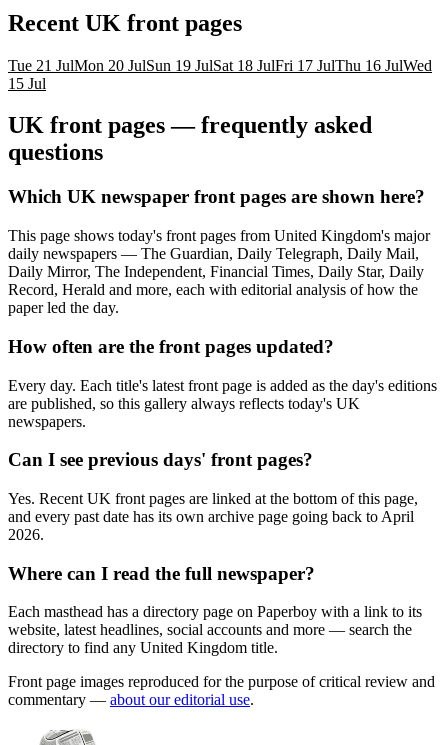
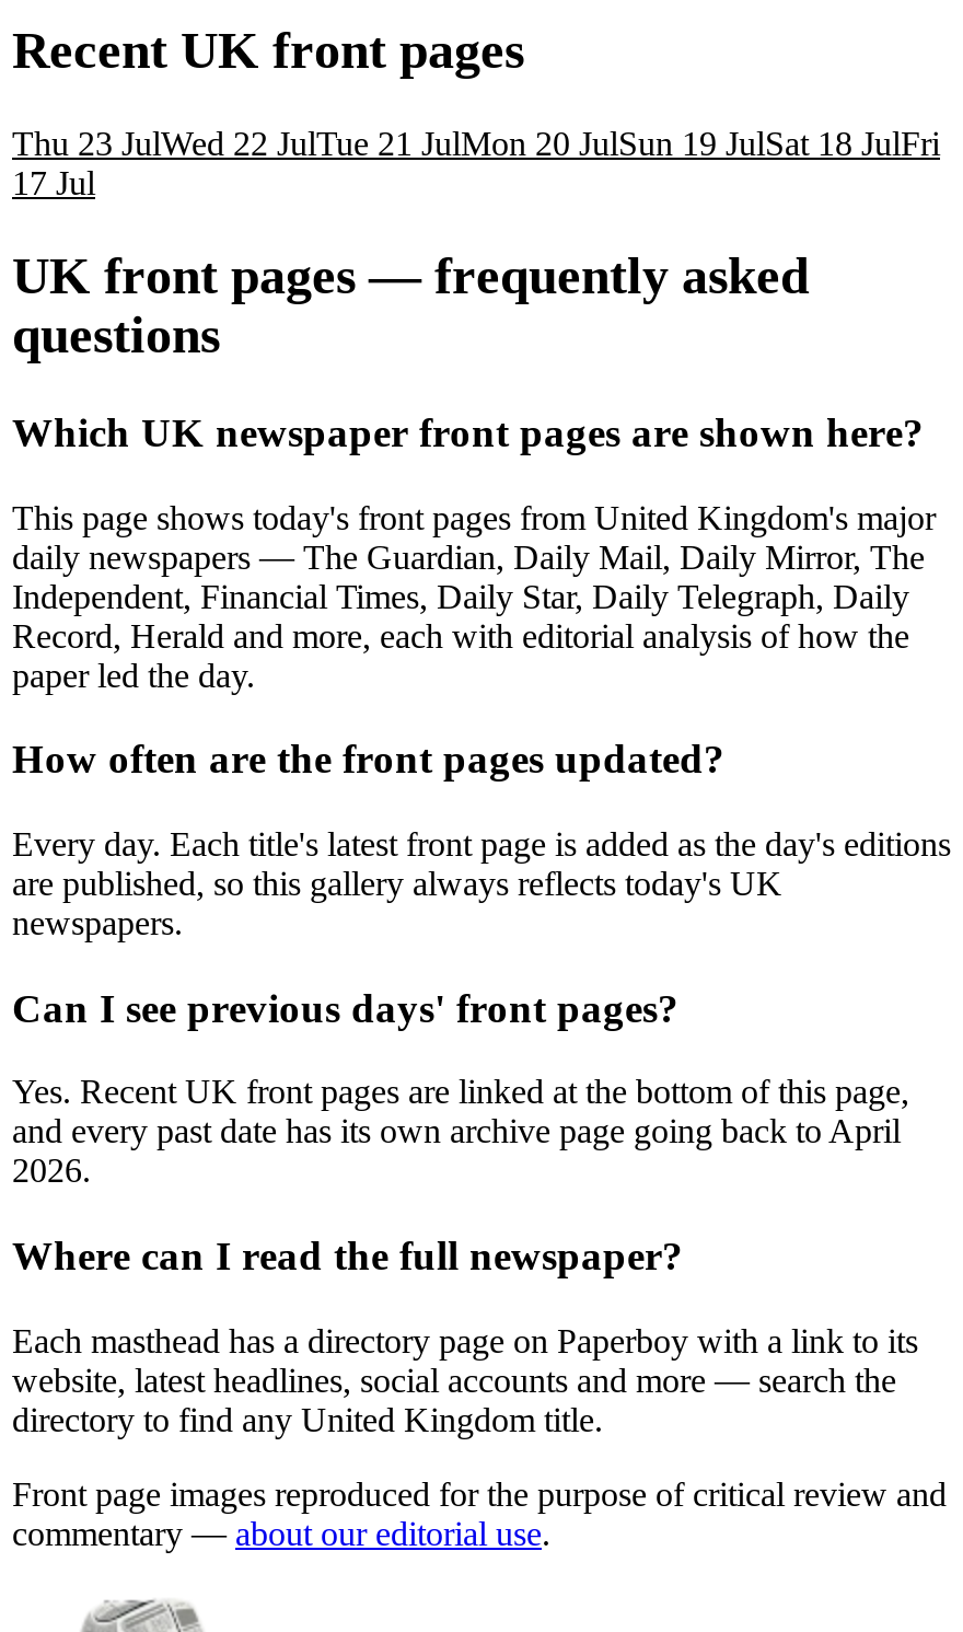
- Tue 21 JulMon 20 JulSun 19 JulSat 18 JulFri 17 JulThu 16 JulWed
+ Thu 23 JulWed 22 JulTue 21 JulMon 20 JulSun 19 JulSat 18 JulFri

- 15 Jul
+ 17 Jul

- daily newspapers — The Guardian, Daily Telegraph, Daily Mail,
- Daily Mirror, The Independent, Financial Times, Daily Star, Daily
+ daily newspapers — The Guardian, Daily Mail, Daily Mirror, The
+ Independent, Financial Times, Daily Star, Daily Telegraph, Daily
